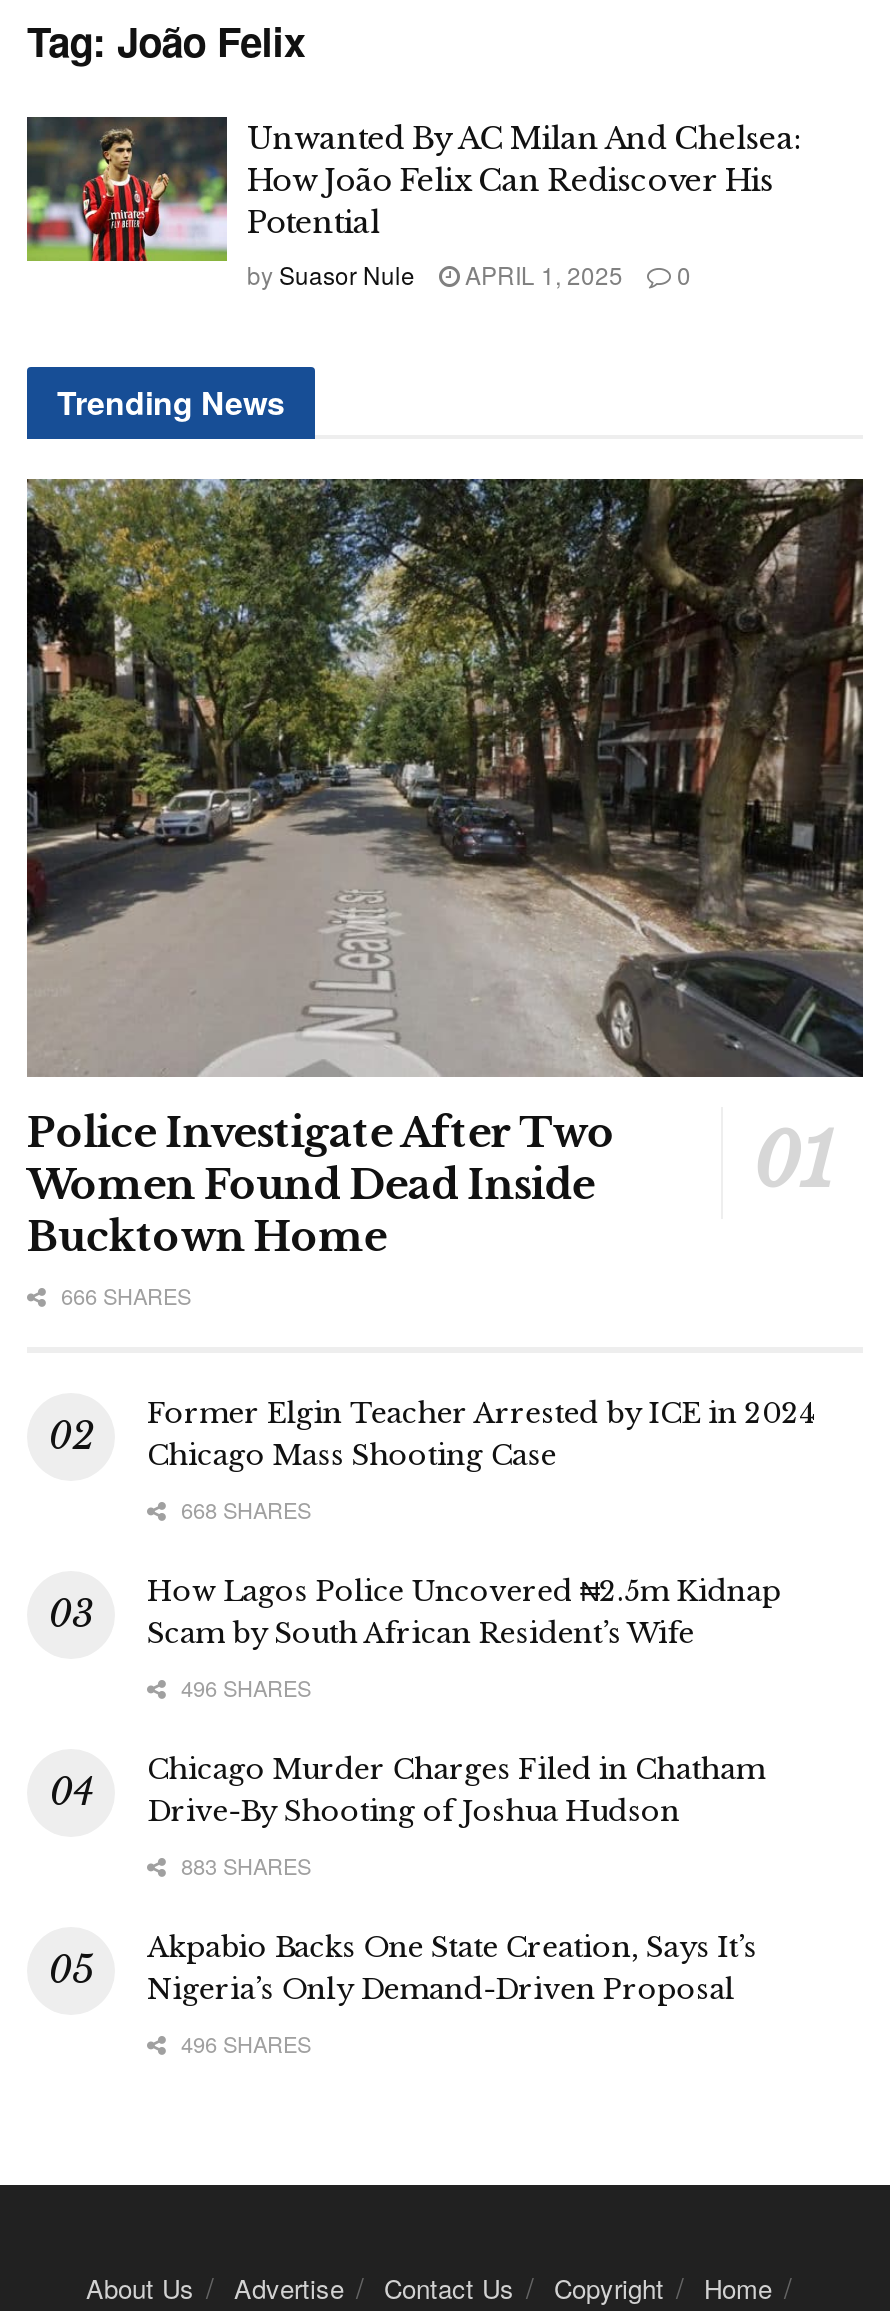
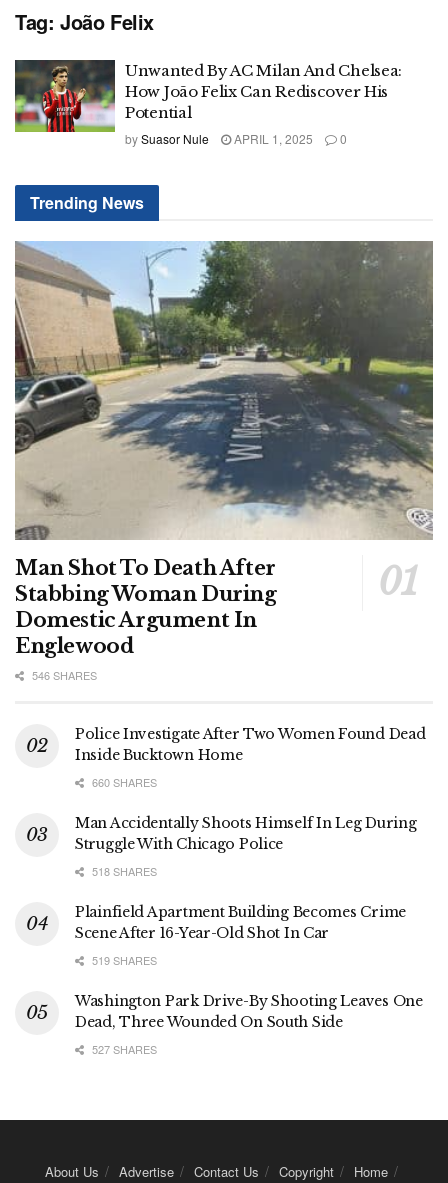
- [image]
- Police Investigate After Two
- Women Found Dead Inside
- Bucktown Home
- 666 SHARES
+ [image]
+ Man Shot To Death After
+ Stabbing Woman During
+ Domestic Argument In
+ Englewood
+ 546 SHARES

- Former Elgin Teacher Arrested by ICE in 2024
- Chicago Mass Shooting Case
+ Police Investigate After Two Women Found Dead
+ Inside Bucktown Home

- 668 SHARES
+ 660 SHARES

- How Lagos Police Uncovered ₦2.5m Kidnap
- Scam by South African Resident’s Wife
+ Man Accidentally Shoots Himself In Leg During
+ Struggle With Chicago Police

- 496 SHARES
+ 518 SHARES

- Chicago Murder Charges Filed in Chatham
- Drive-By Shooting of Joshua Hudson
+ Plainfield Apartment Building Becomes Crime
+ Scene After 16-Year-Old Shot In Car

- 883 SHARES
+ 519 SHARES

- Akpabio Backs One State Creation, Says It’s
- Nigeria’s Only Demand-Driven Proposal
+ Washington Park Drive-By Shooting Leaves One
+ Dead, Three Wounded On South Side

- 496 SHARES
+ 527 SHARES
